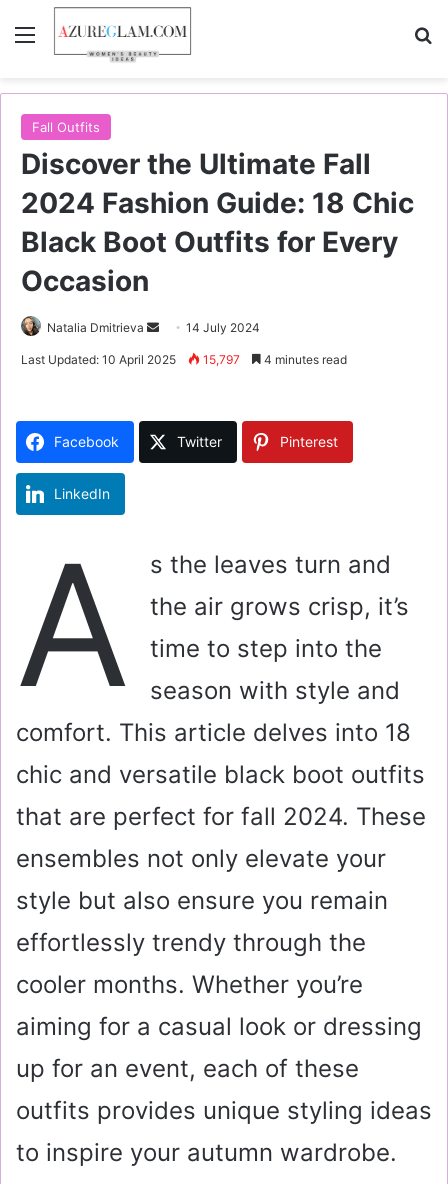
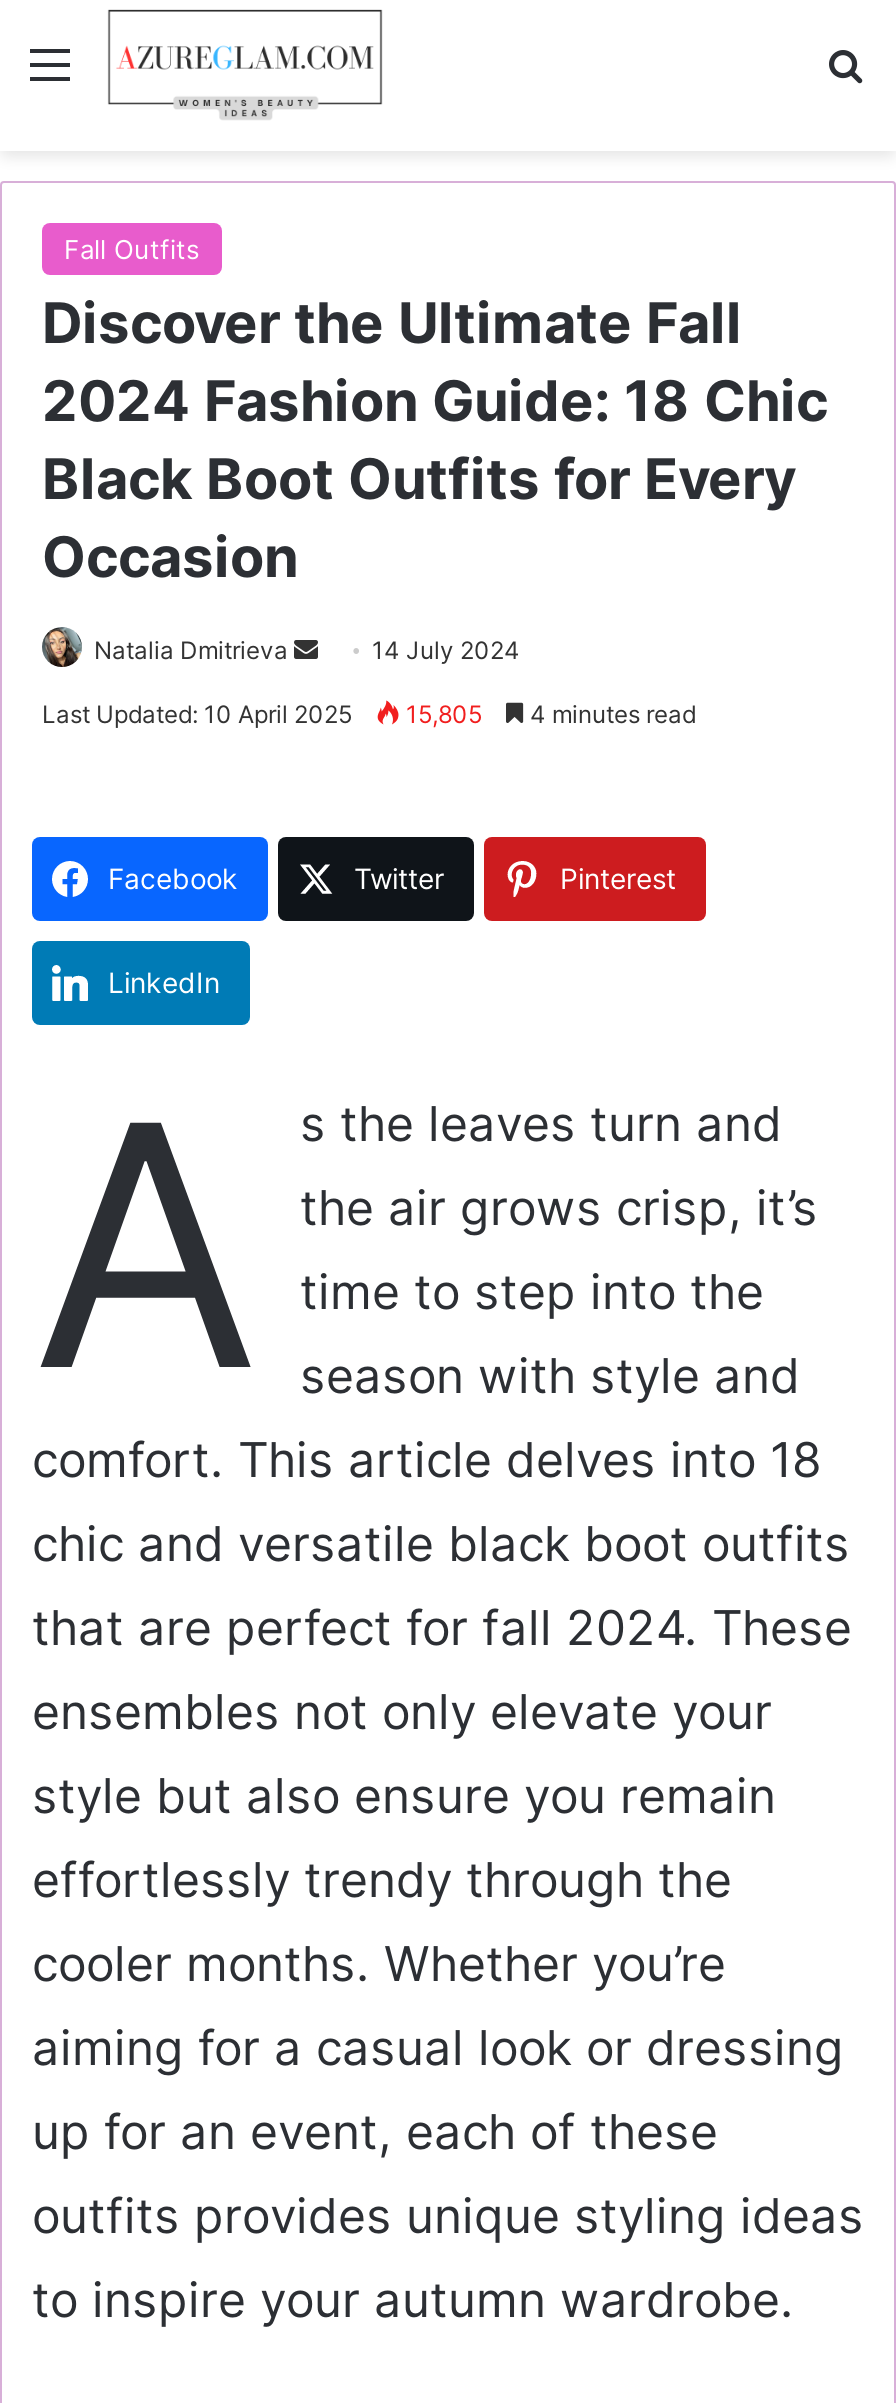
- Last Updated: 10 April 2025 15,797 4 minutes read
+ Last Updated: 10 April 2025 15,805 4 minutes read
